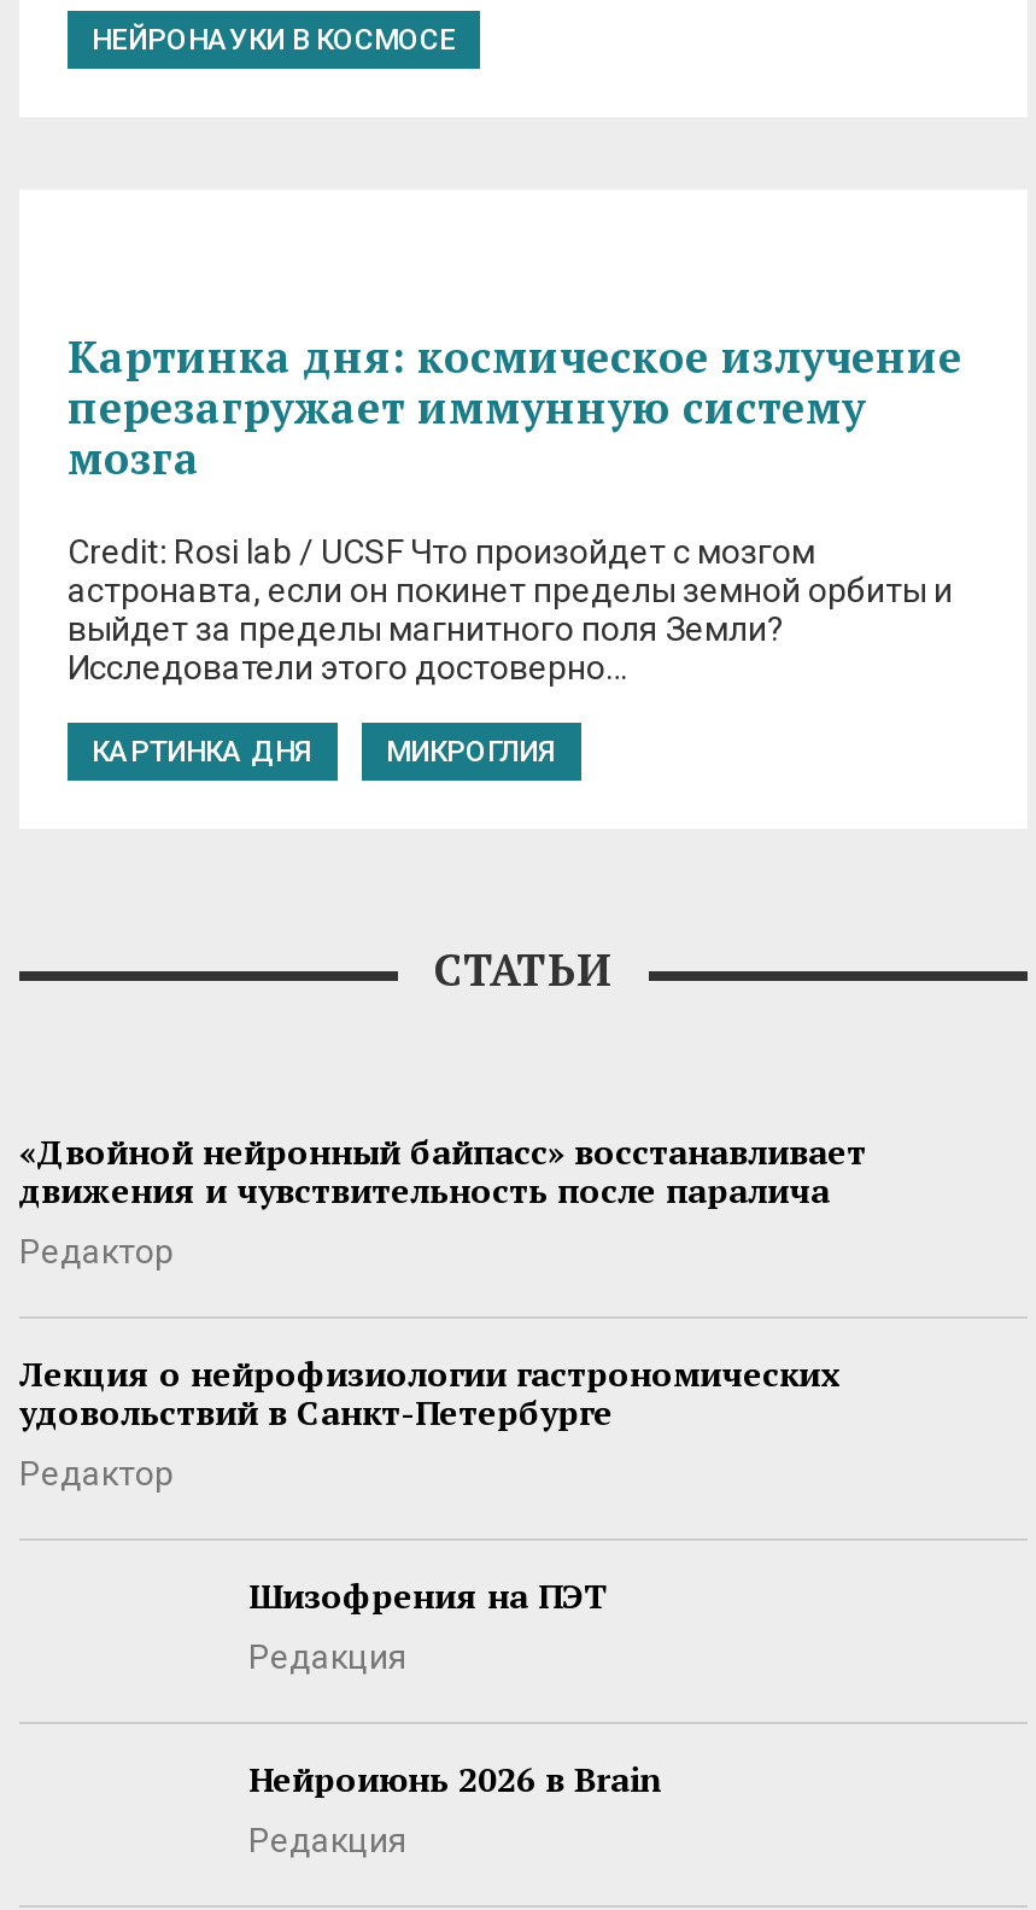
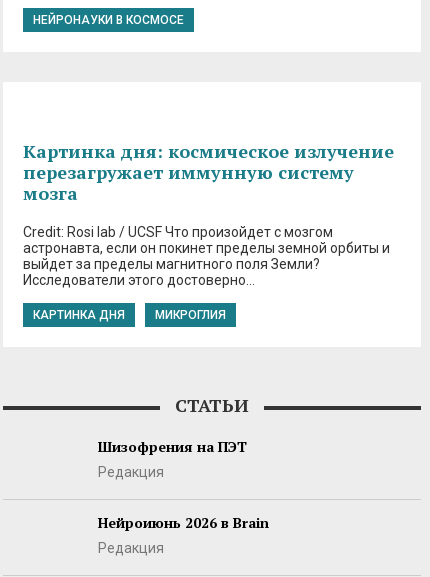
- «Двойной нейронный байпасс» восстанавливает
- движения и чувствительность после паралича
- Редактор
- Лекция о нейрофизиологии гастрономических
- удовольствий в Санкт-Петербурге
- Редактор
